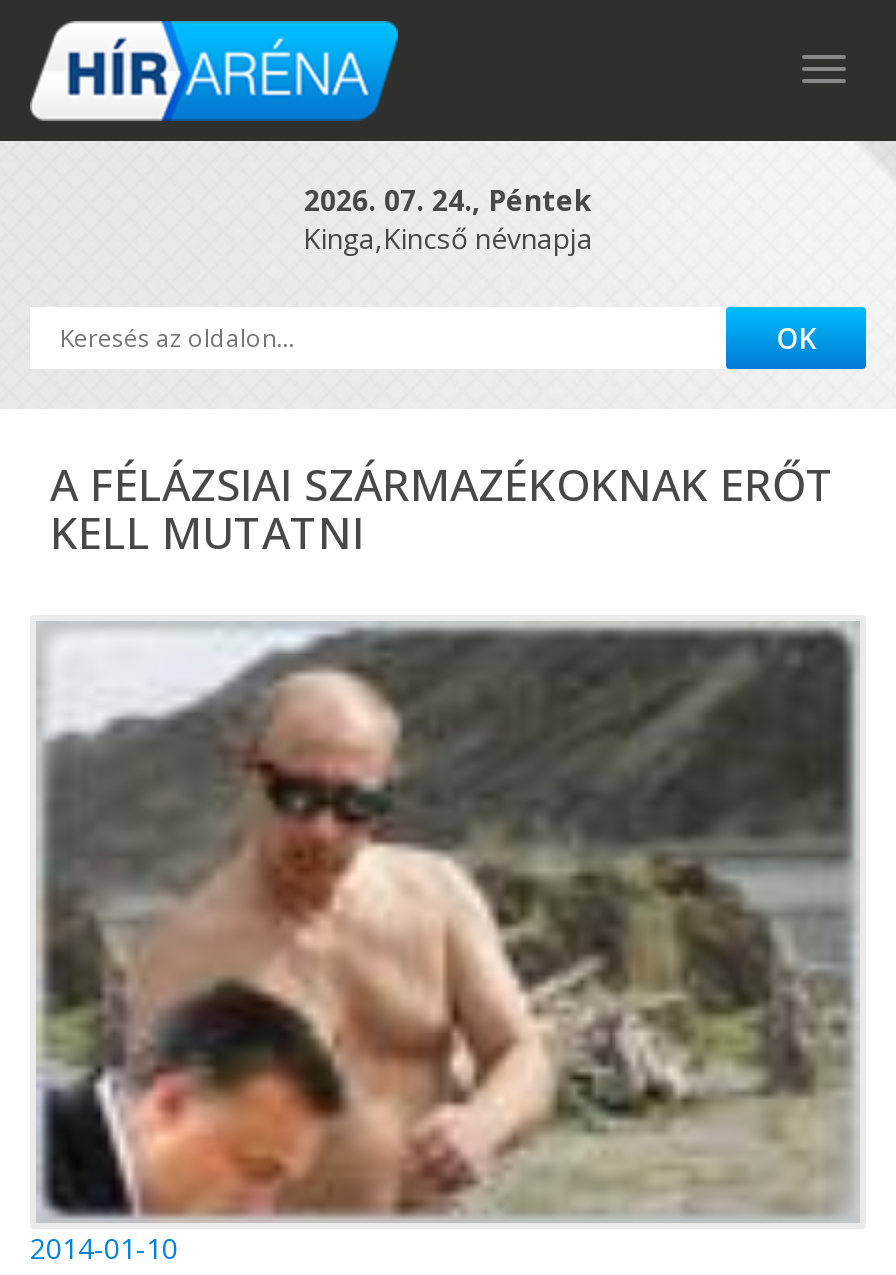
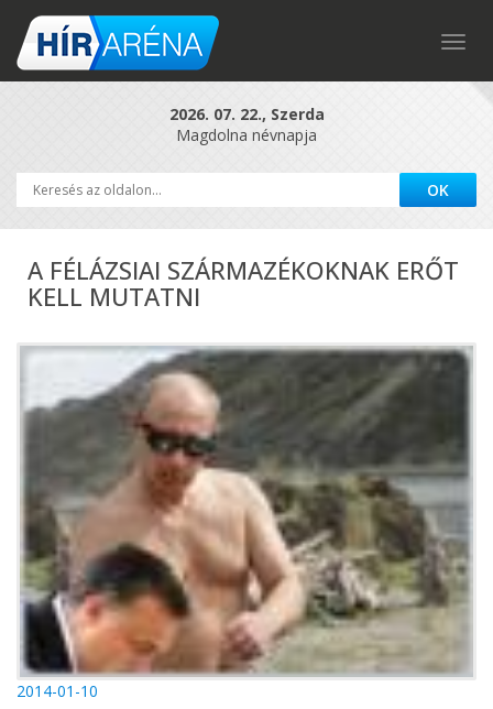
- 2026. 07. 24., Péntek
- Kinga,Kincső névnapja
+ 2026. 07. 22., Szerda
+ Magdolna névnapja
